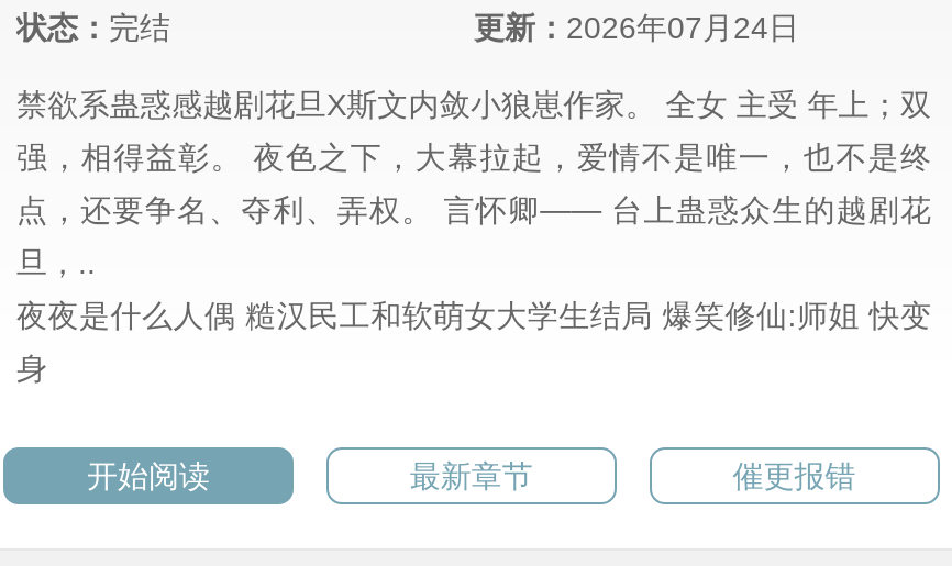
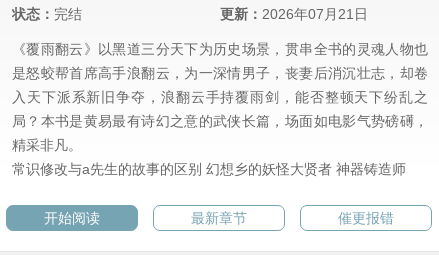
- 更新：2026年07月24日
+ 更新：2026年07月21日

- 禁欲系蛊惑感越剧花旦X斯文内敛小狼崽作家。 全女 主受 年上；双
+ 《覆雨翻云》以黑道三分天下为历史场景，贯串全书的灵魂人物也

- 强，相得益彰。 夜色之下，大幕拉起，爱情不是唯一，也不是终
+ 是怒蛟帮首席高手浪翻云，为一深情男子，丧妻后消沉壮志，却卷

- 点，还要争名、夺利、弄权。 言怀卿—— 台上蛊惑众生的越剧花
+ 入天下派系新旧争夺，浪翻云手持覆雨剑，能否整顿天下纷乱之

- 旦，..
+ 局？本书是黄易最有诗幻之意的武侠长篇，场面如电影气势磅礡，

- 夜夜是什么人偶 糙汉民工和软萌女大学生结局 爆笑修仙:师姐 快变
+ 精采非凡。

- 身
+ 常识修改与a先生的故事的区别 幻想乡的妖怪大贤者 神器铸造师
